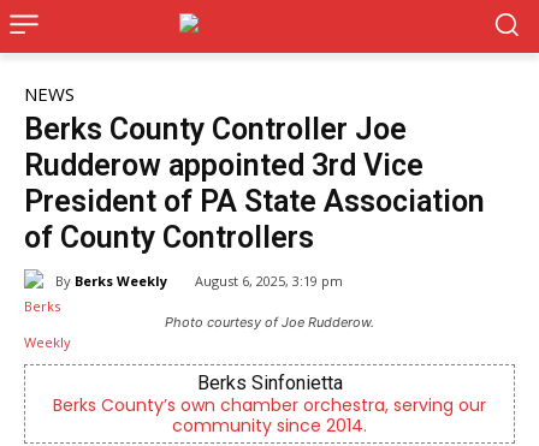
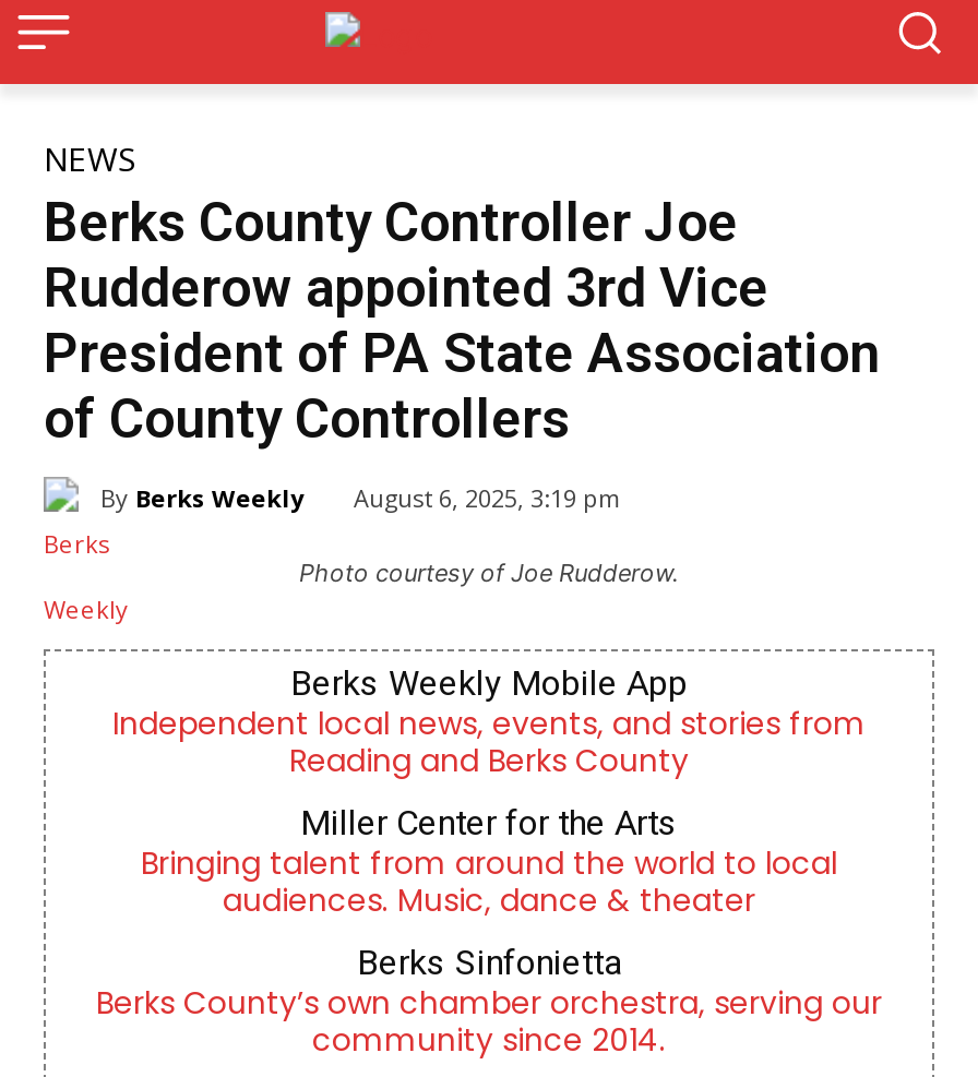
+ Berks Weekly Mobile App
+ Independent local news, events, and stories from
+ Reading and Berks County
+ Miller Center for the Arts
+ Bringing talent from around the world to local
+ audiences. Music, dance & theater
